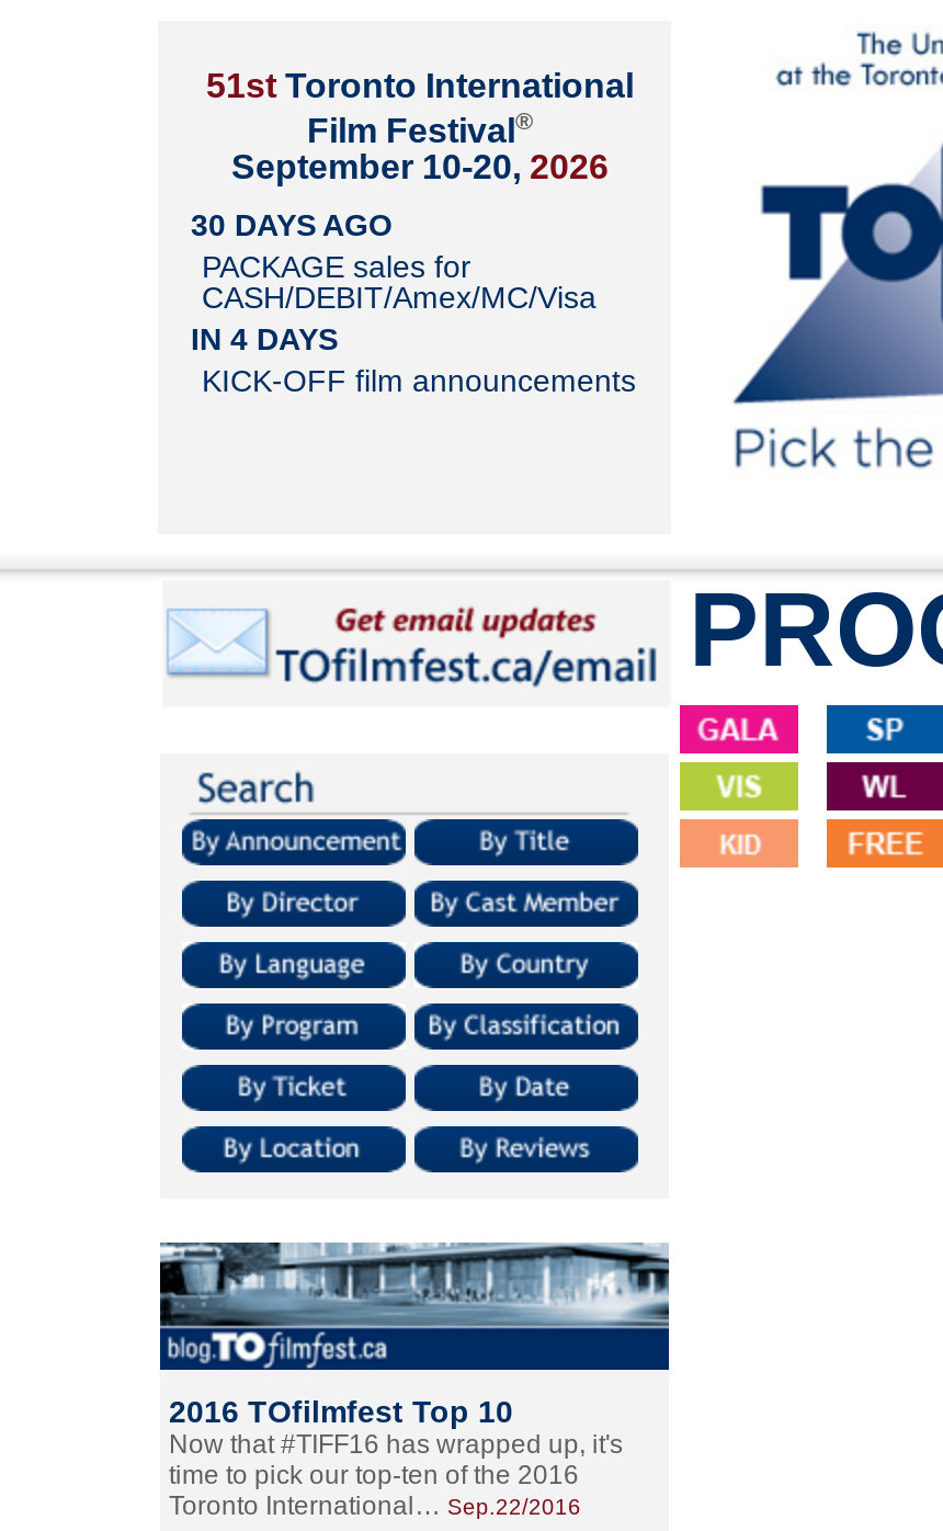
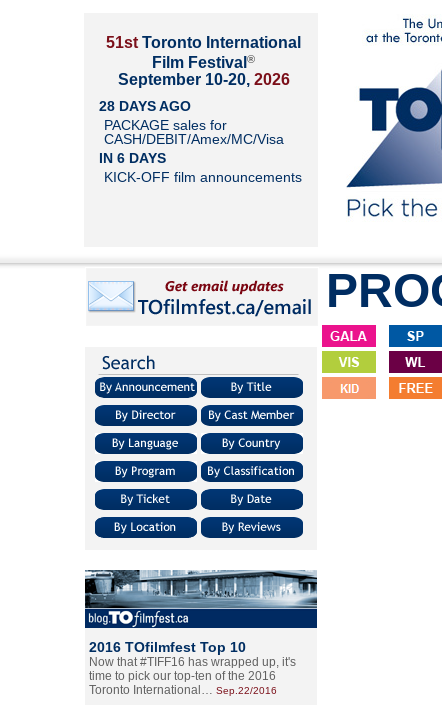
- 30 DAYS AGO
+ 28 DAYS AGO

- IN 4 DAYS
+ IN 6 DAYS
